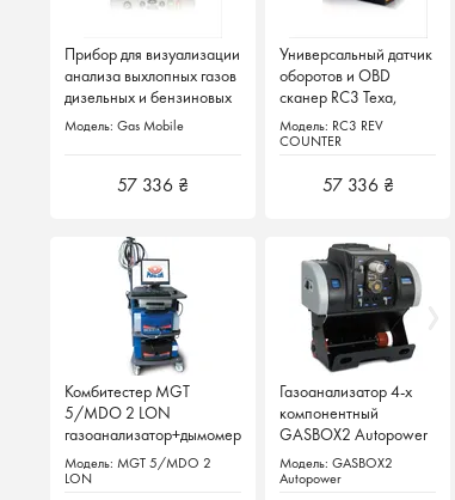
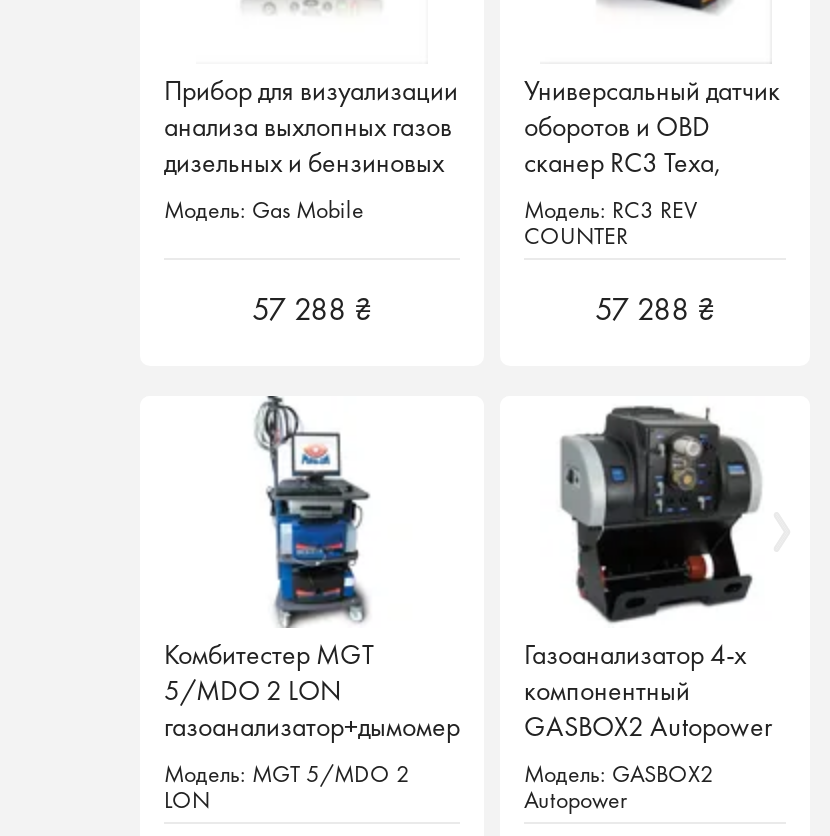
- 57 336 ₴
+ 57 288 ₴

- 57 336 ₴
+ 57 288 ₴
